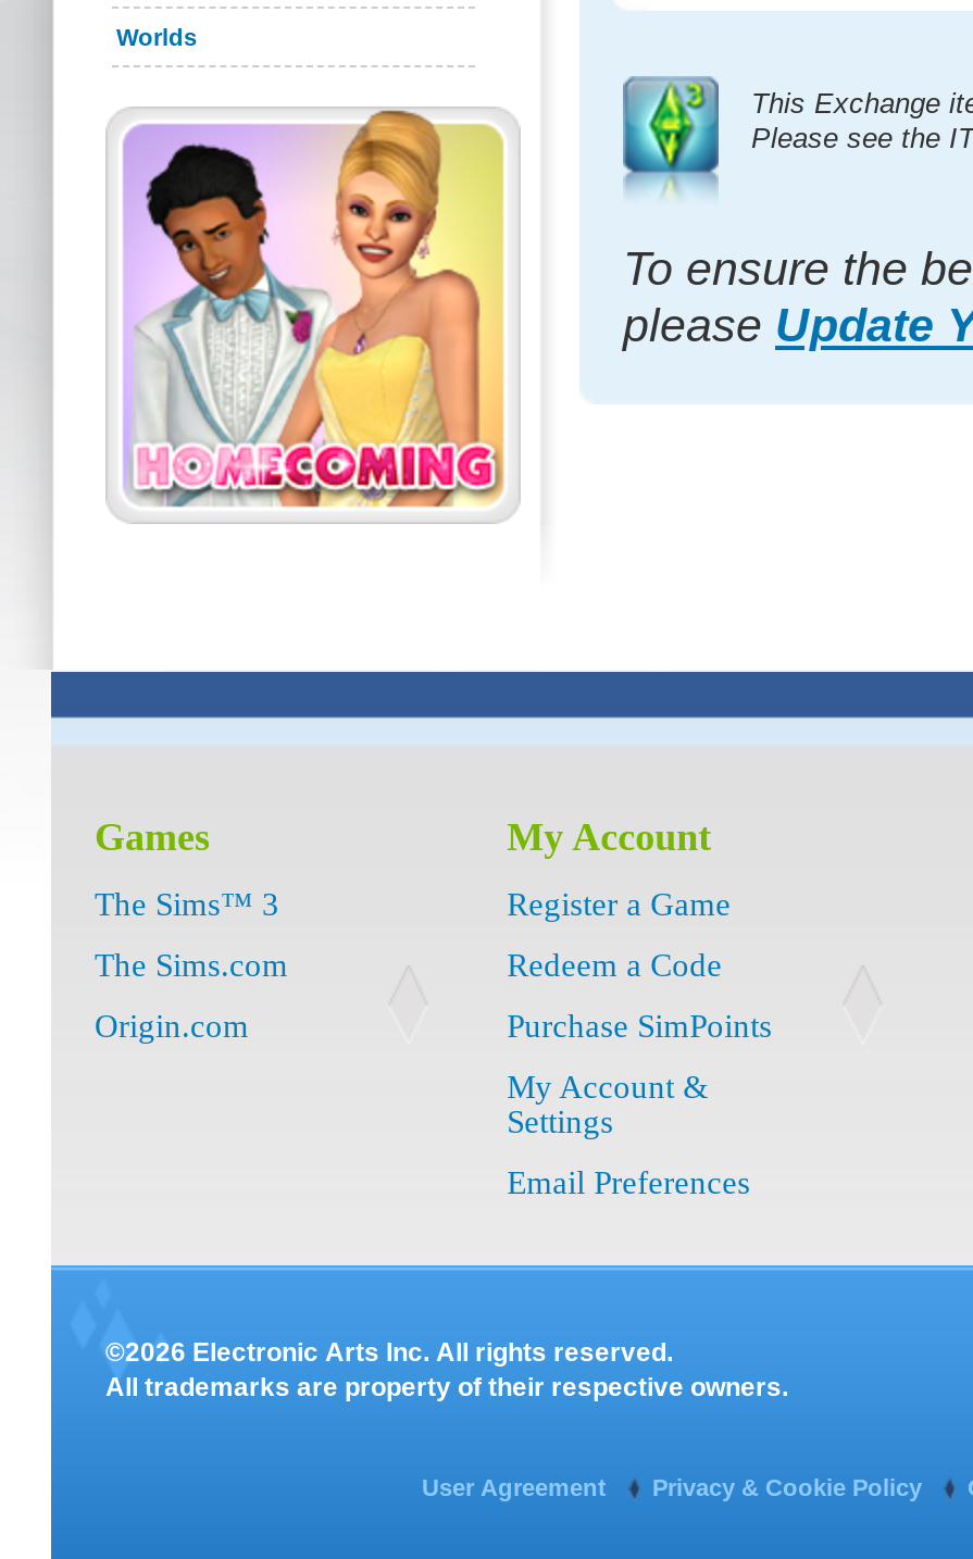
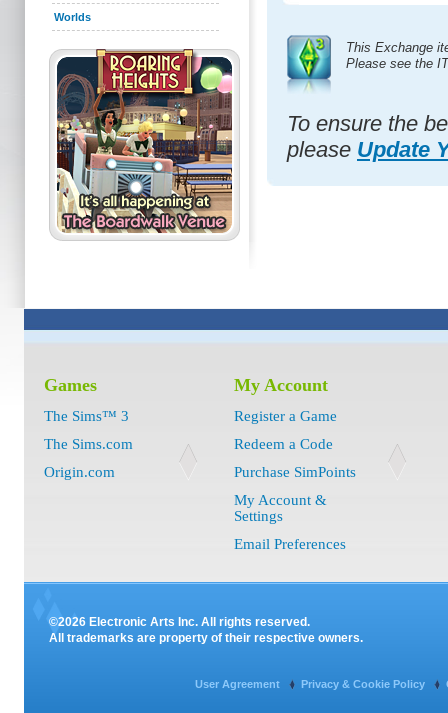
- [image]
+ [image]
